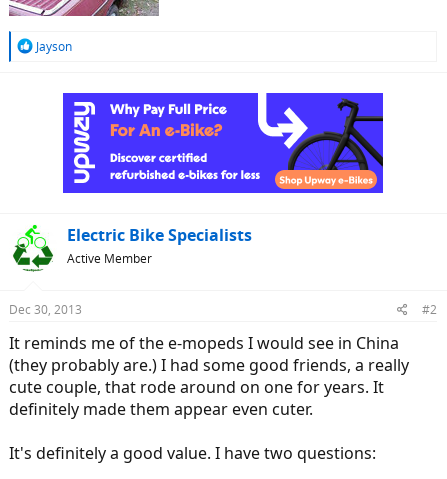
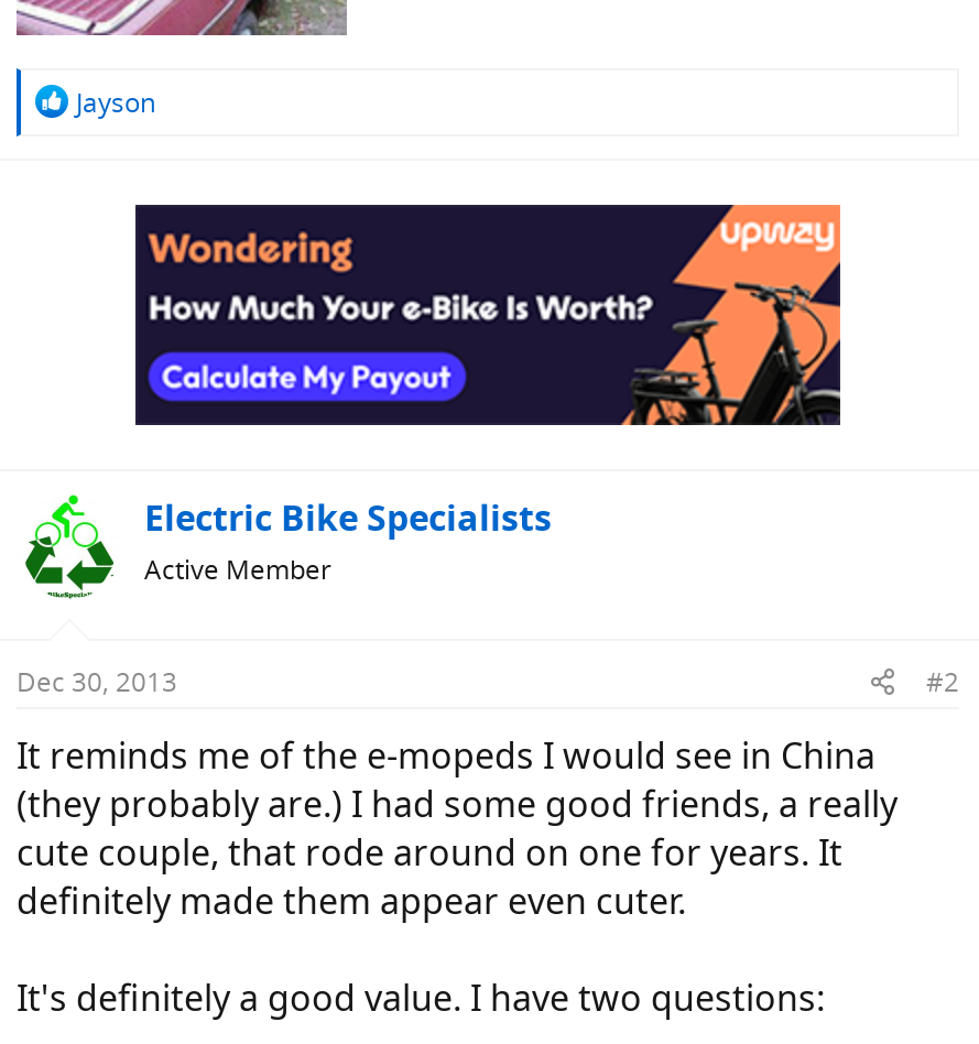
- [image]
+ [image]
